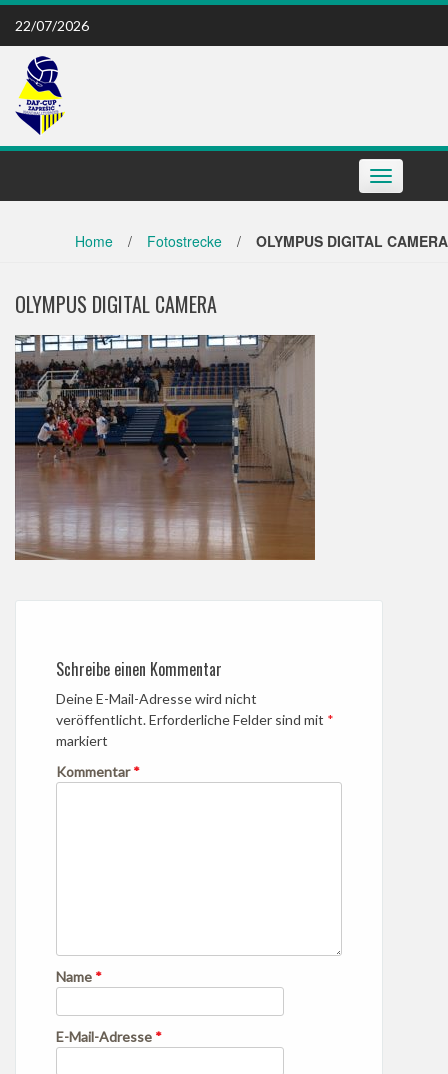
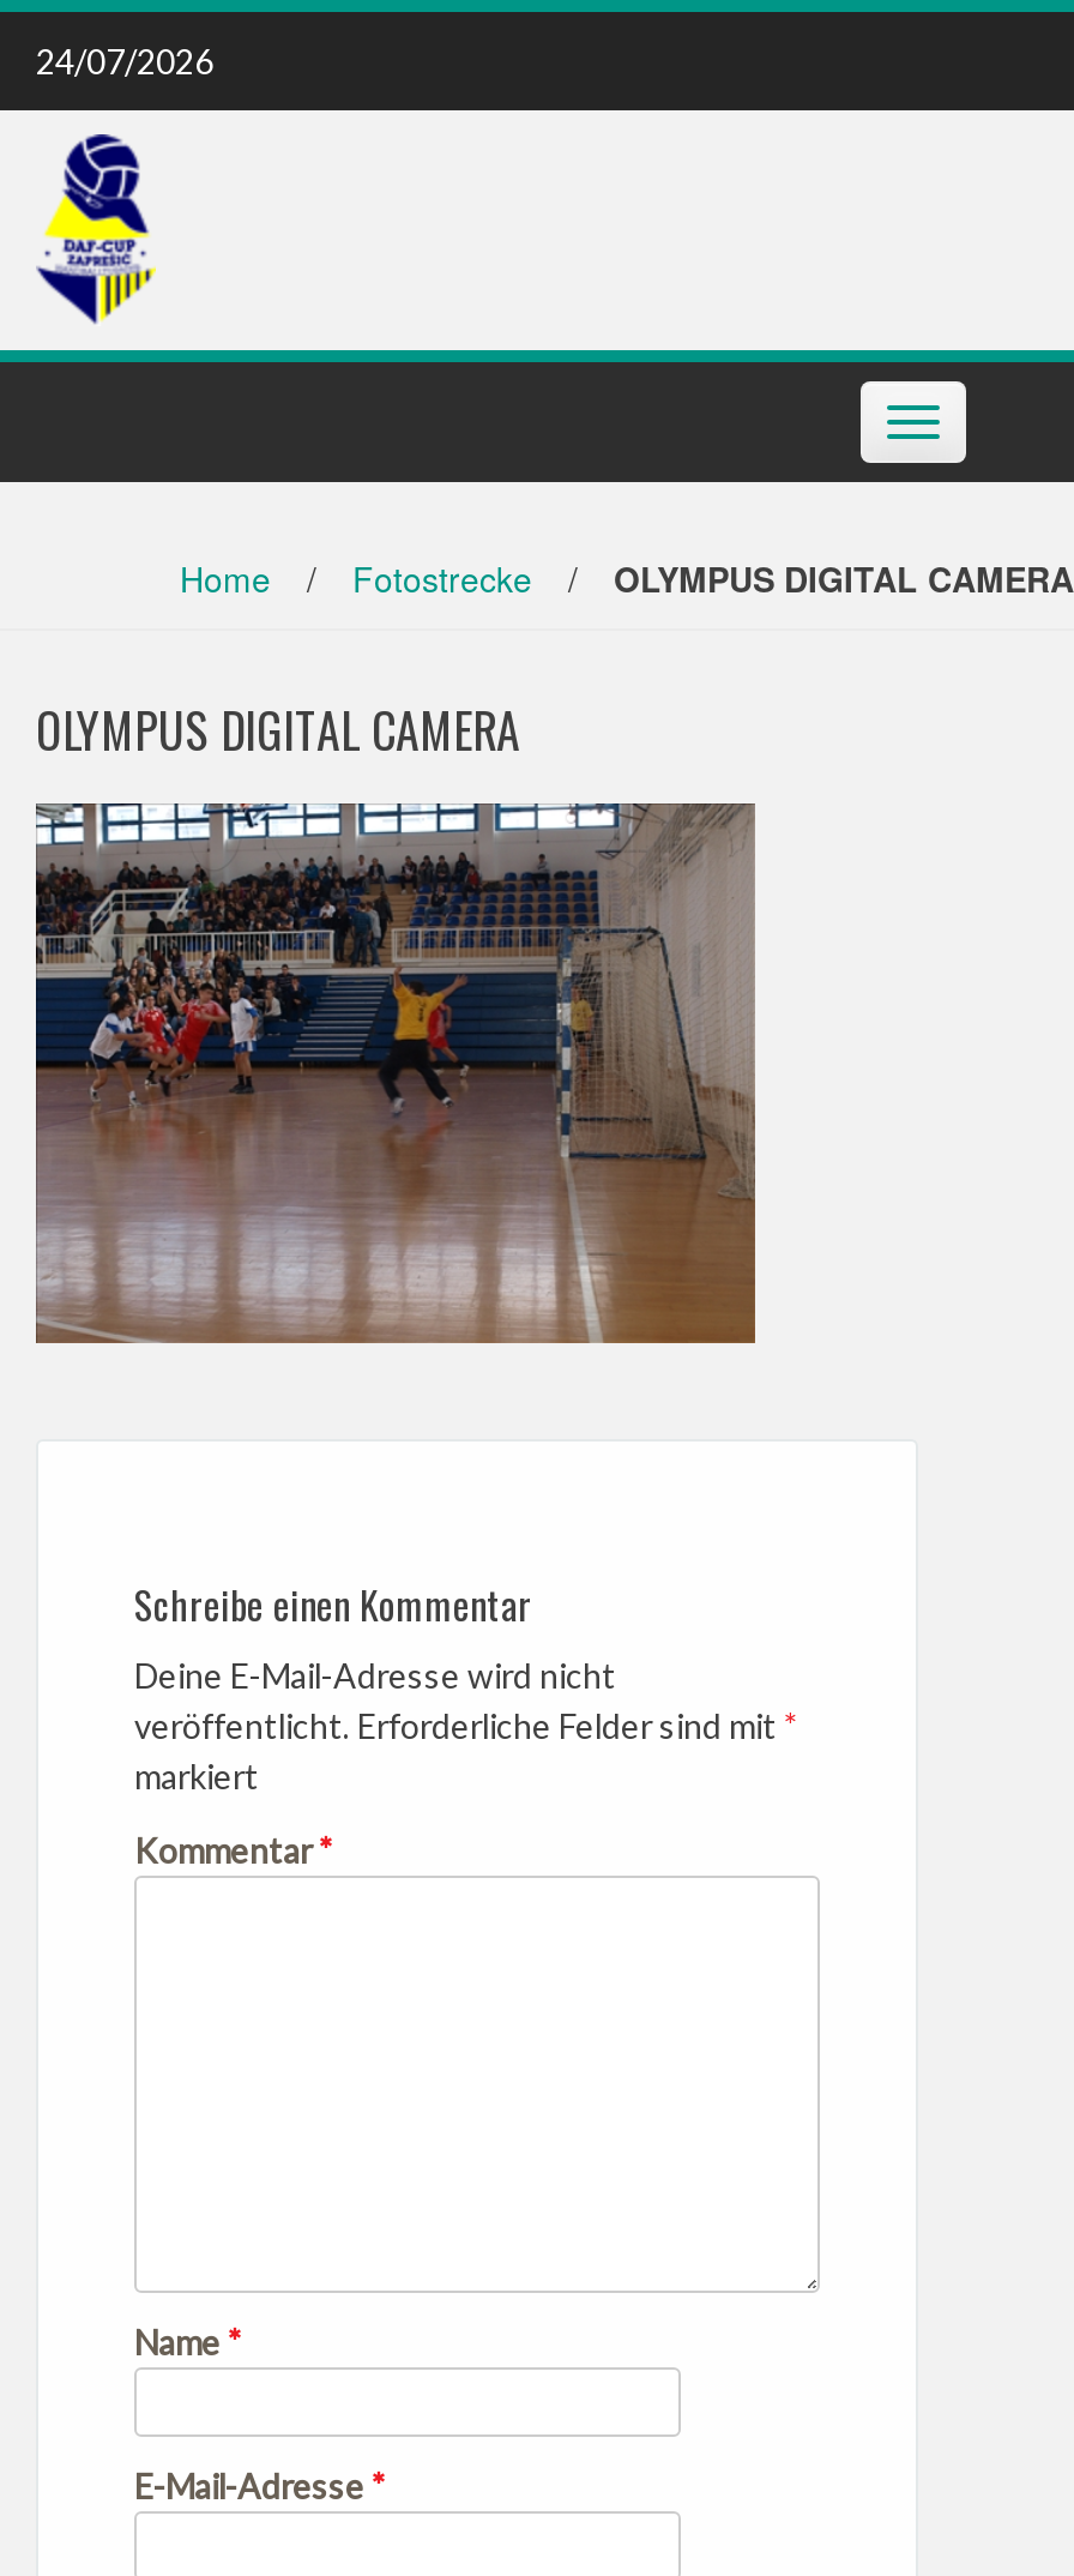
- 22/07/2026
+ 24/07/2026
